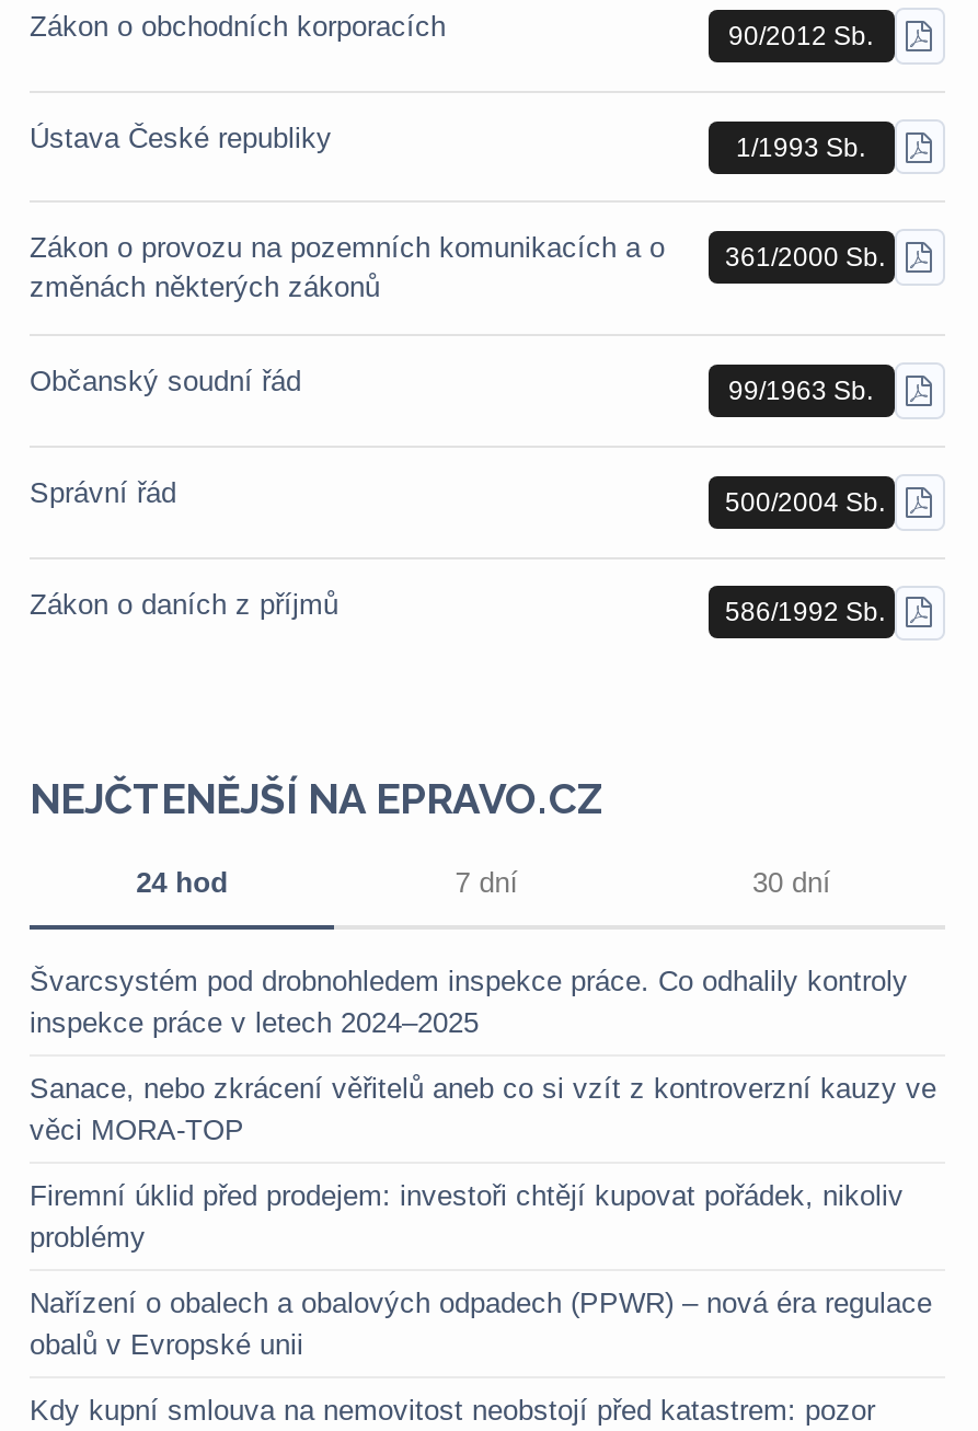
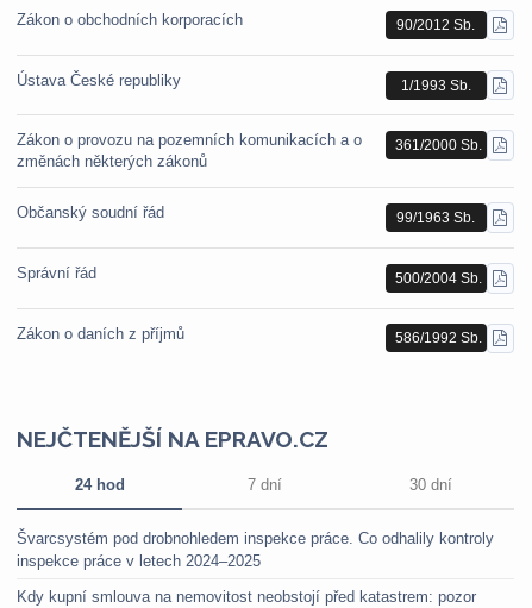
- Sanace, nebo zkrácení věřitelů aneb co si vzít z kontroverzní kauzy ve
- věci MORA-TOP
- Firemní úklid před prodejem: investoři chtějí kupovat pořádek, nikoliv
- problémy
- Nařízení o obalech a obalových odpadech (PPWR) – nová éra regulace
- obalů v Evropské unii
